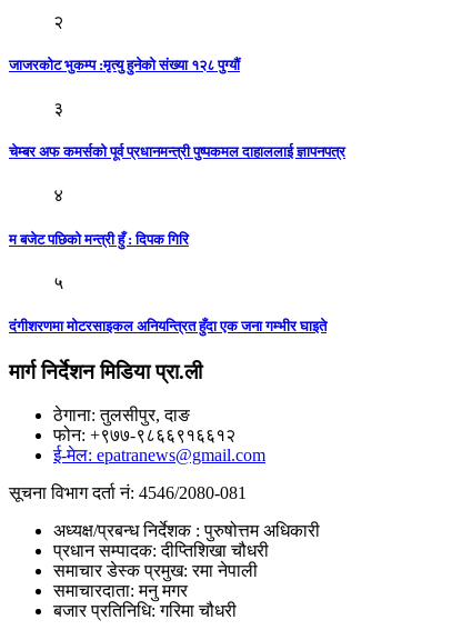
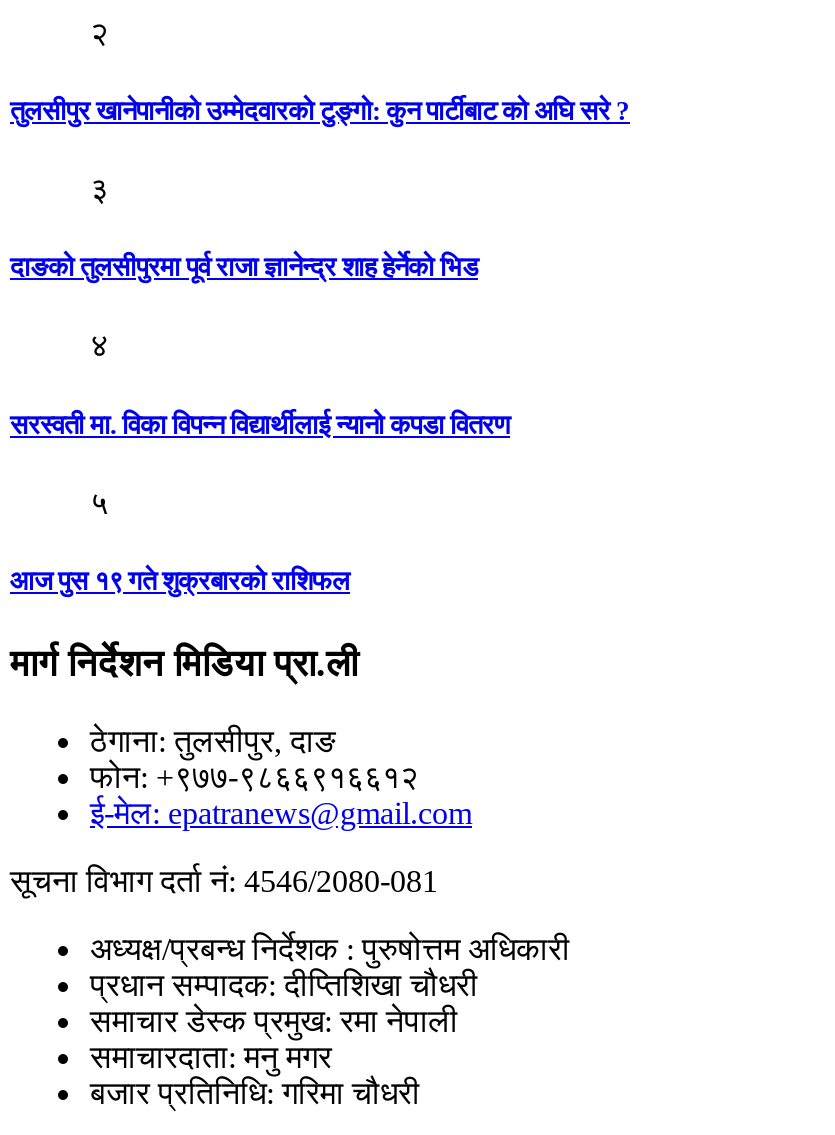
- जाजरकोट भुकम्प :मृत्यु हुनेकाे संख्या १२८ पुग्यौं
+ तुलसीपुर खानेपानीकाे उम्मेदवारकाे टुङ्गाे: कुन पार्टीबाट काे अघि सरे ?

- चेम्बर अफ कमर्सको पूर्व प्रधानमन्त्री पुष्पकमल दाहाललाई ज्ञापनपत्र
+ दाङको तुलसीपुरमा पूर्व राजा ज्ञानेन्द्र शाह हेर्नेकाे भिड

- म बजेट पछिकाे मन्त्री हुँ : दिपक गिरि
+ सरस्वती मा. विका विपन्न विद्यार्थीलाई न्यानो कपडा वितरण

- दंगीशरणमा मोटरसाइकल अनियन्त्रित हुँदा एक जना गम्भीर घाइते
+ आज पुस १९ गते शुक्रबारकाे राशिफल
